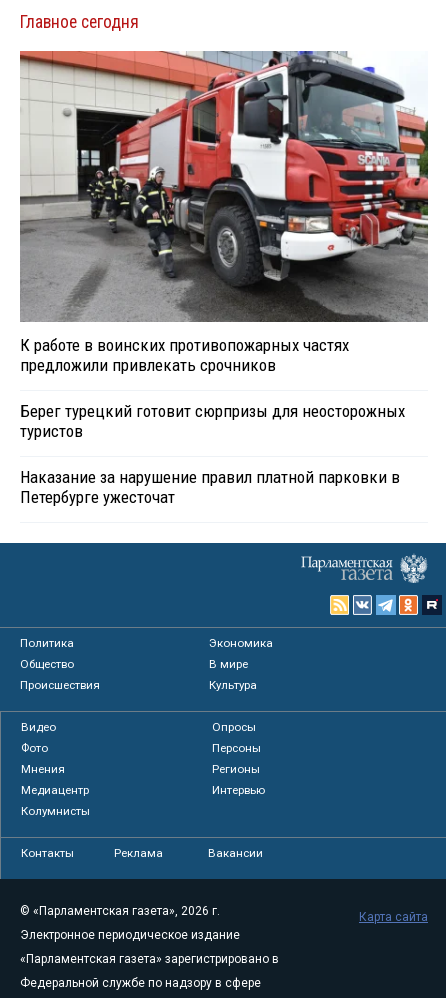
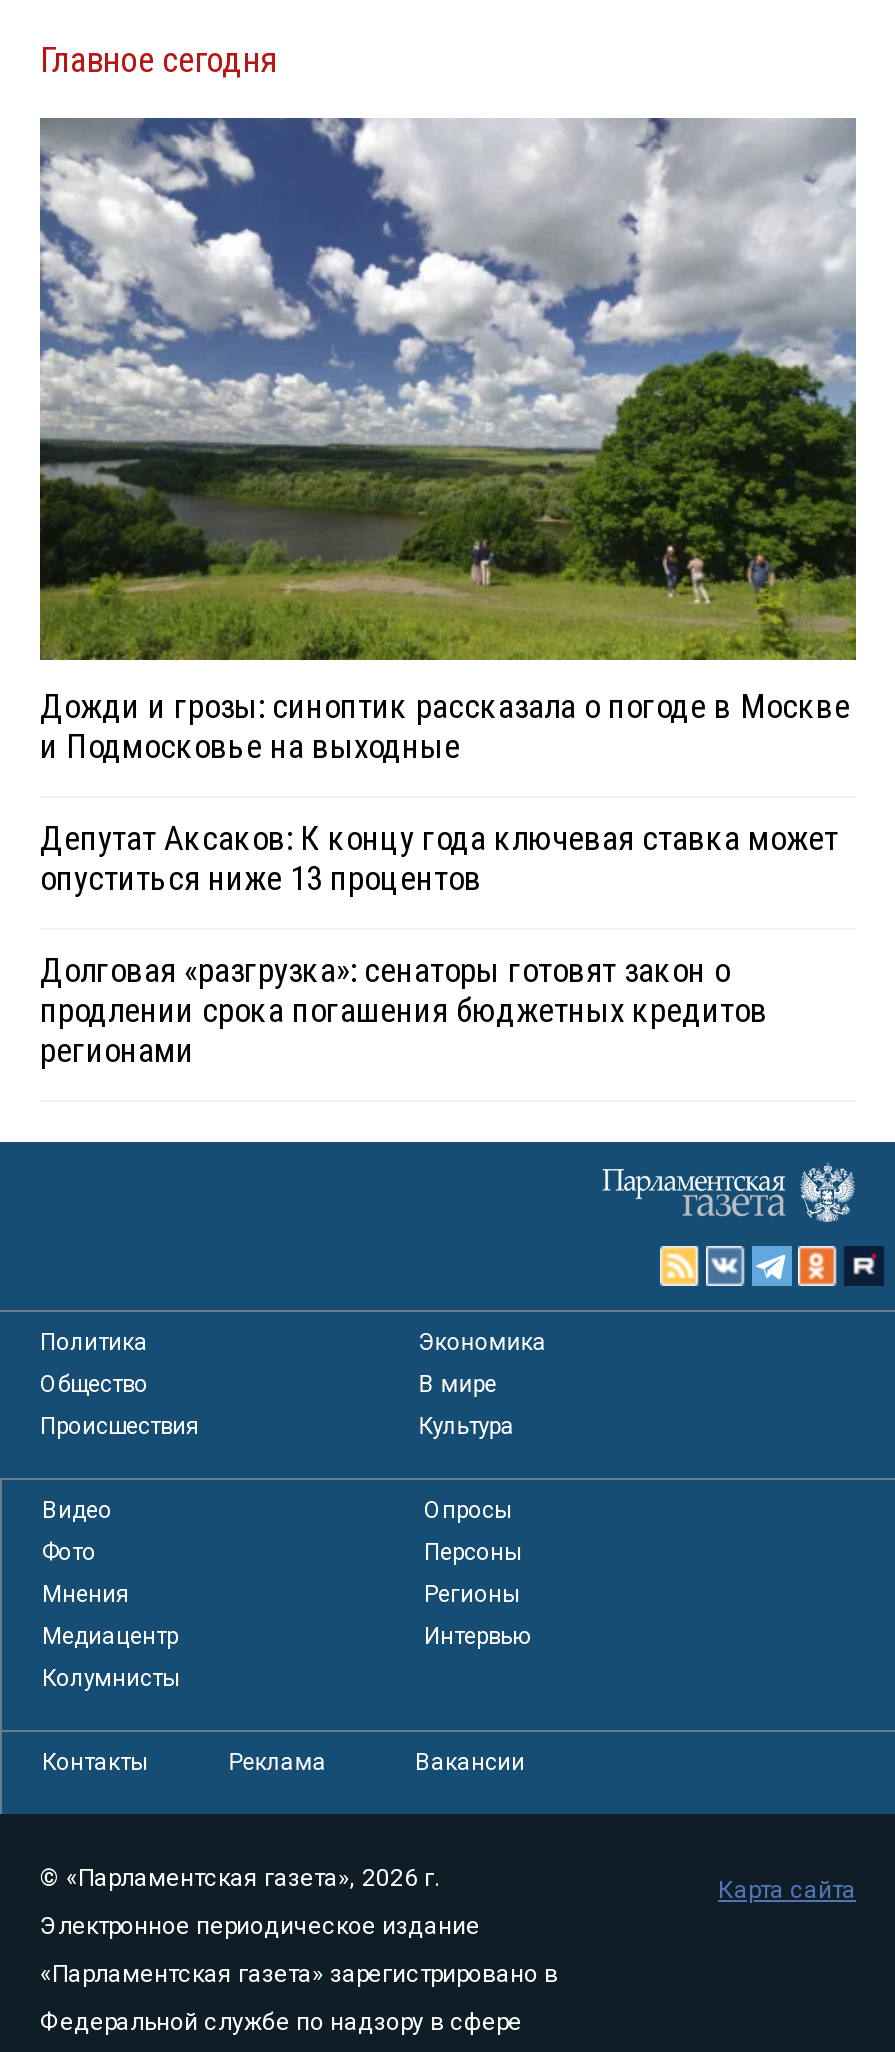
- [image]
- К работе в воинских противопожарных частях
- предложили привлекать срочников
+ [image]
+ Дожди и грозы: синоптик рассказала о погоде в Москве
+ и Подмосковье на выходные

- Берег турецкий готовит сюрпризы для неосторожных
- туристов
+ Депутат Аксаков: К концу года ключевая ставка может
+ опуститься ниже 13 процентов

- Наказание за нарушение правил платной парковки в
- Петербурге ужесточат
+ Долговая «разгрузка»: сенаторы готовят закон о
+ продлении срока погашения бюджетных кредитов
+ регионами
